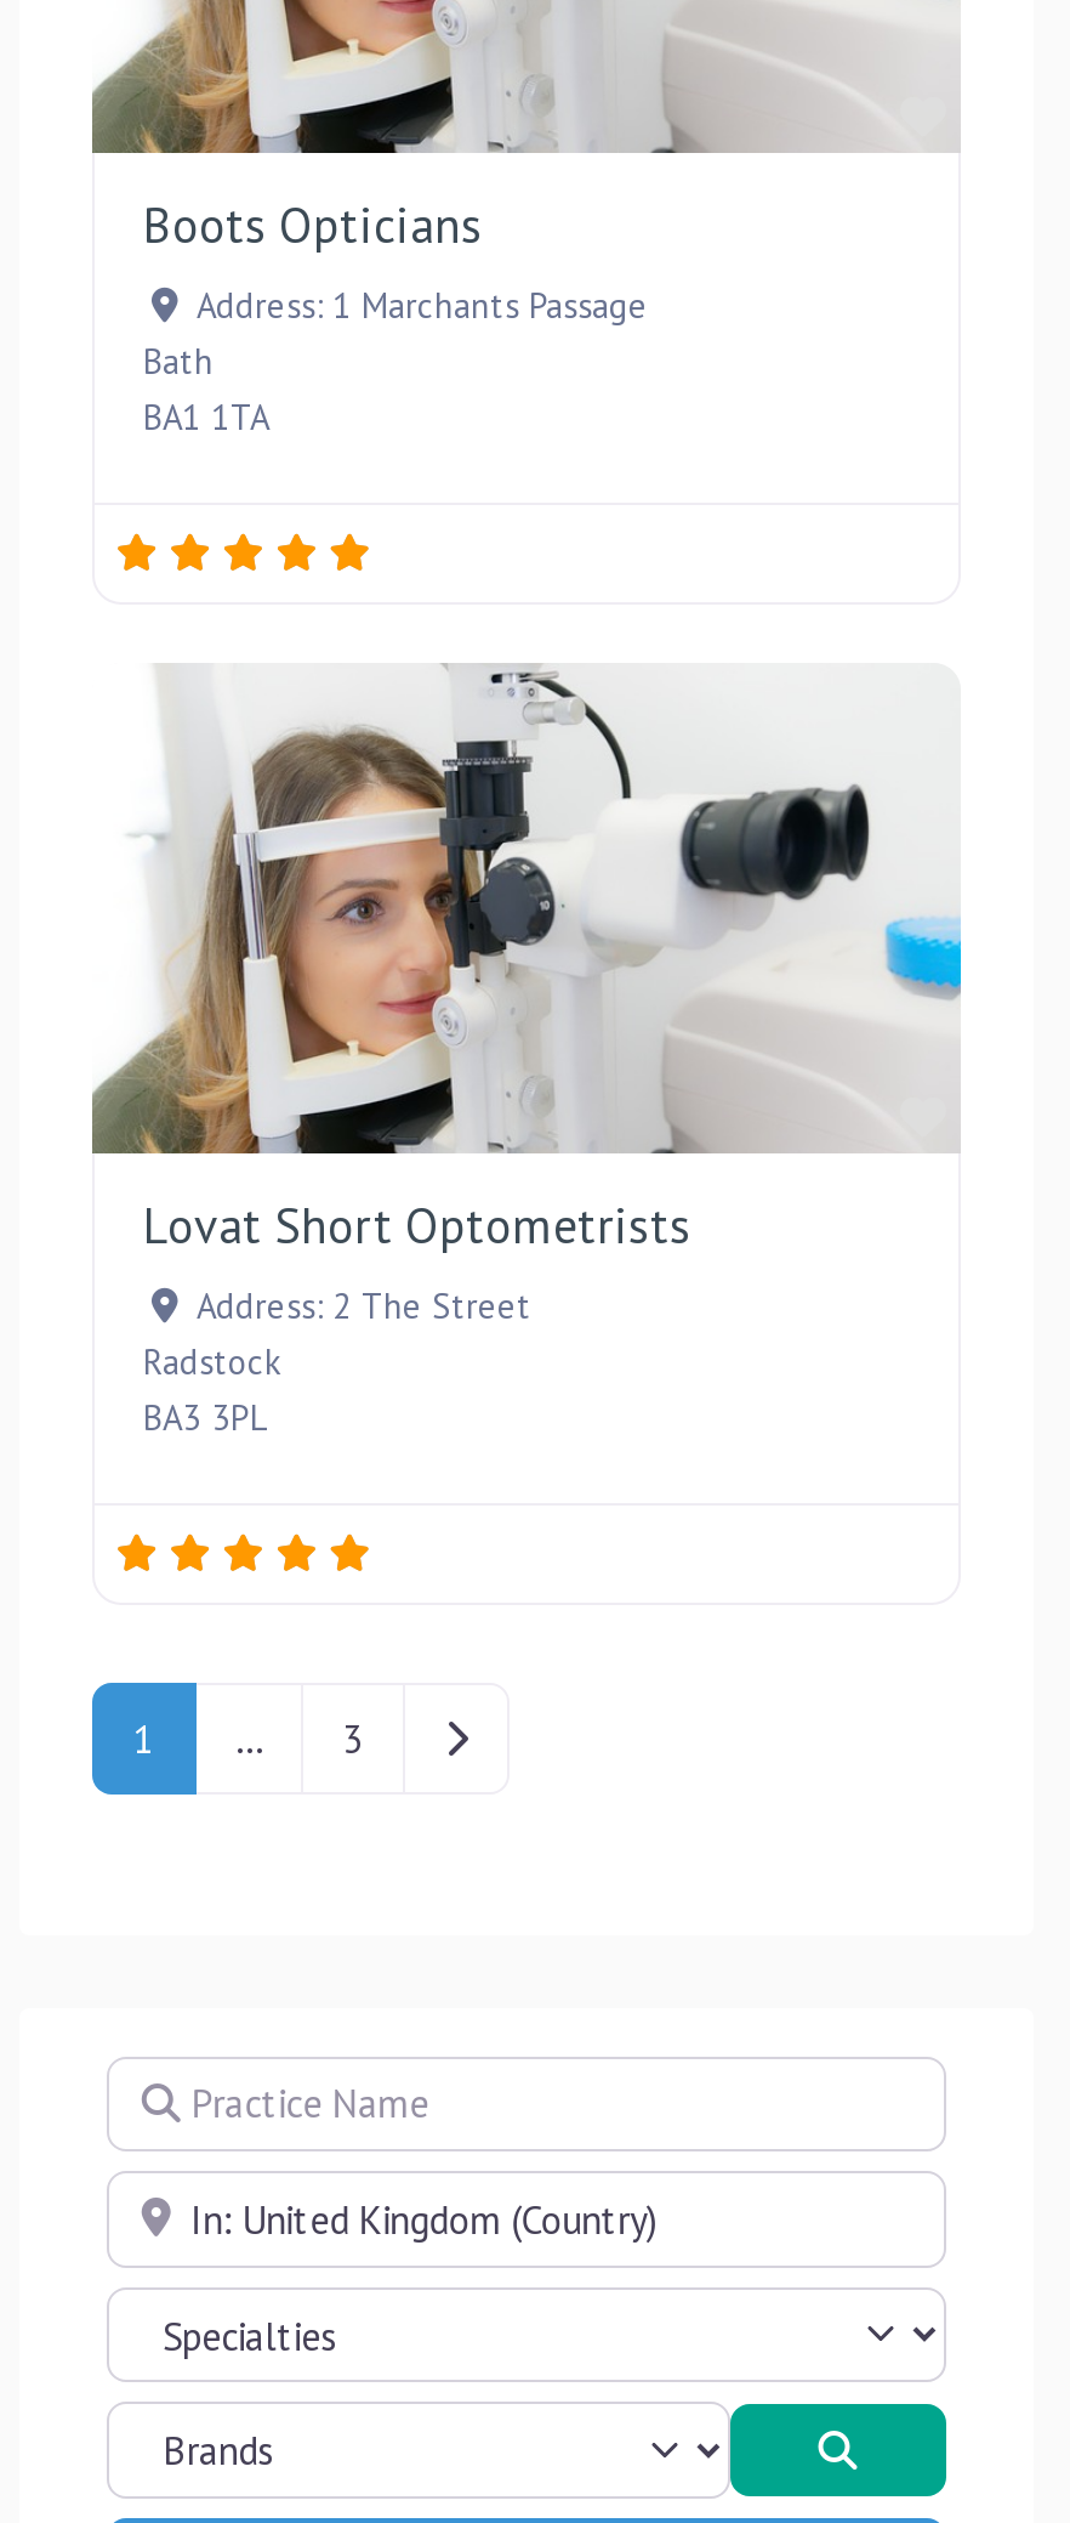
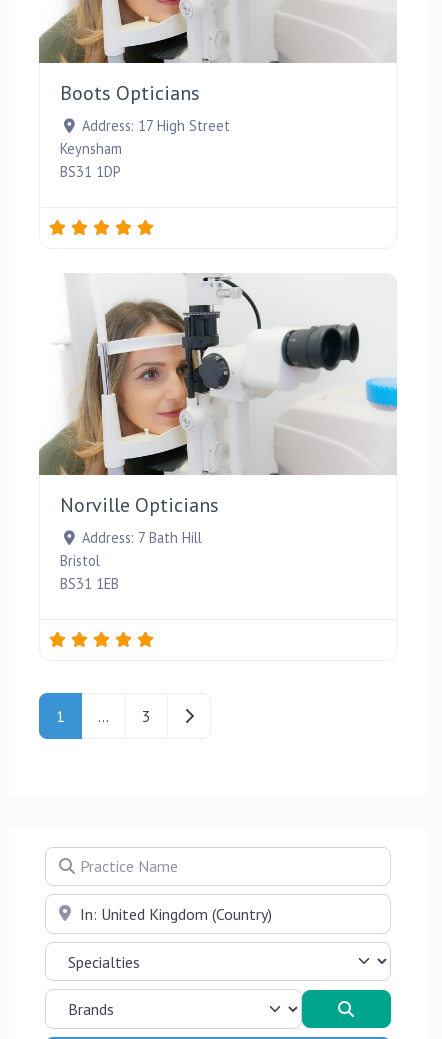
- Address: 1 Marchants Passage
- Bath
- BA1 1TA
+ Address: 17 High Street
+ Keynsham
+ BS31 1DP

- Lovat Short Optometrists
- Address: 2 The Street
- Radstock
- BA3 3PL
+ Norville Opticians
+ Address: 7 Bath Hill
+ Bristol
+ BS31 1EB
